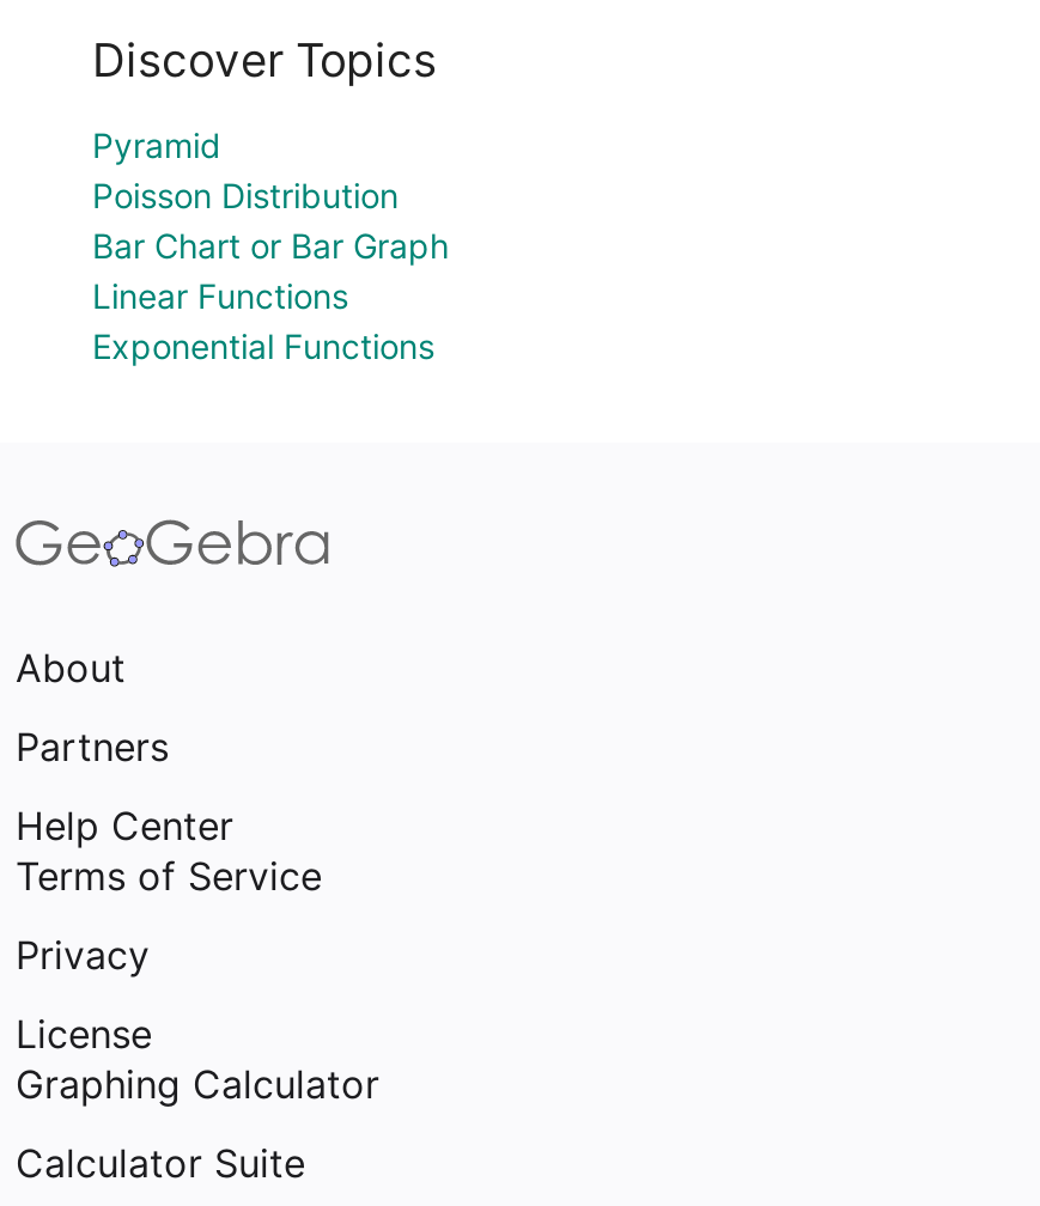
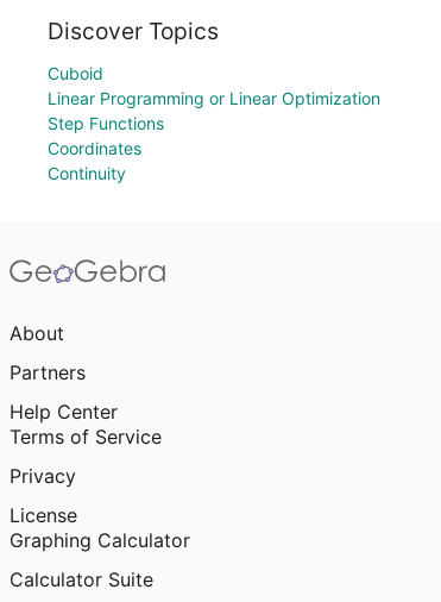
- Pyramid
- Poisson Distribution
- Bar Chart or Bar Graph
- Linear Functions
- Exponential Functions
+ Cuboid
+ Linear Programming or Linear Optimization
+ Step Functions
+ Coordinates
+ Continuity
